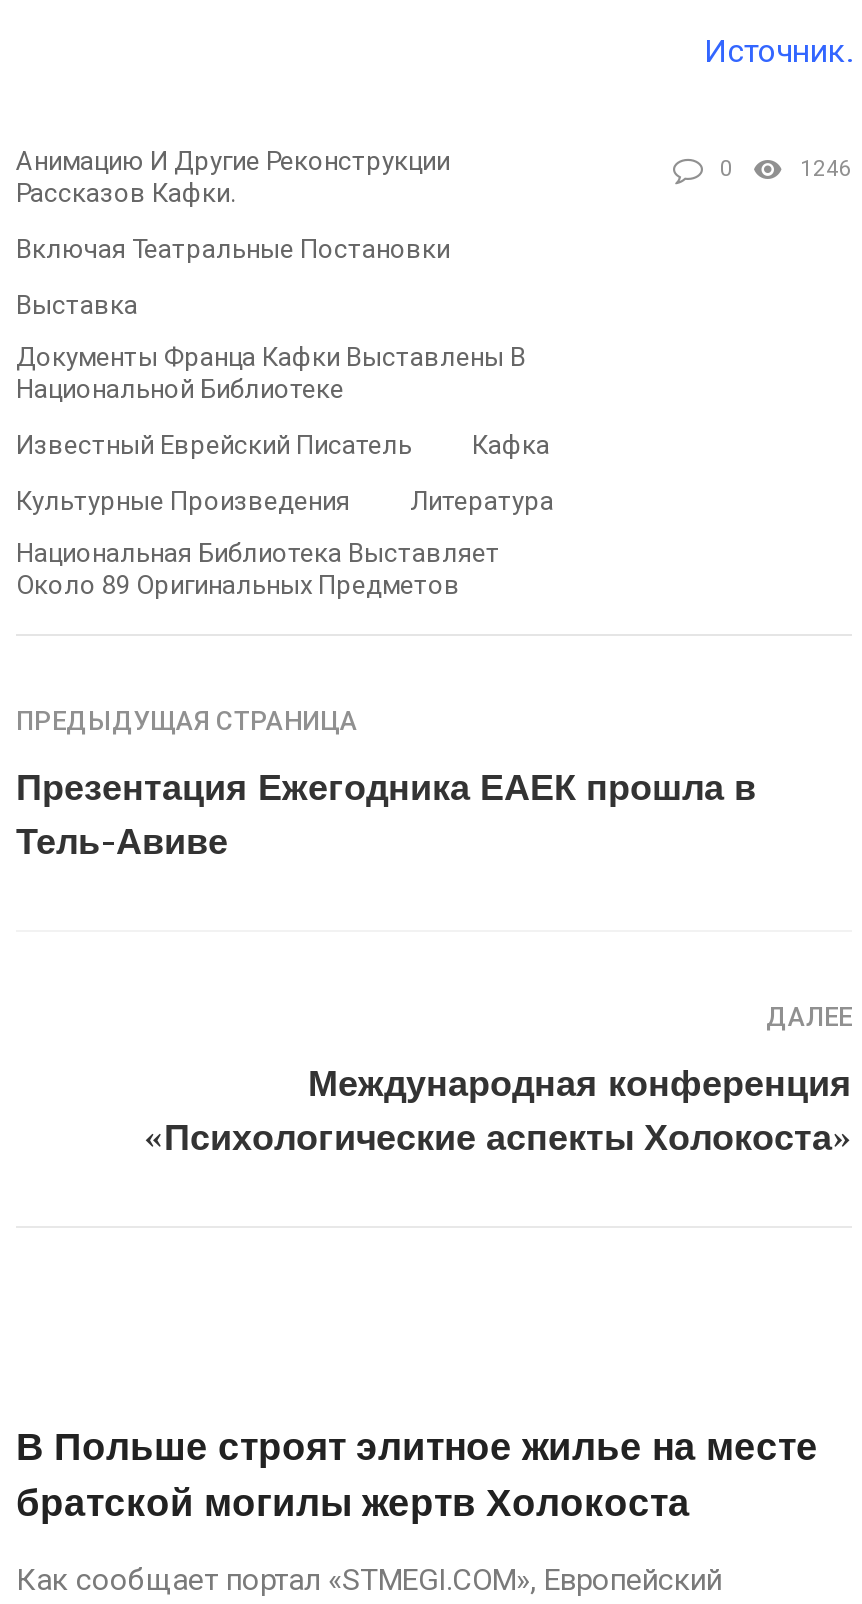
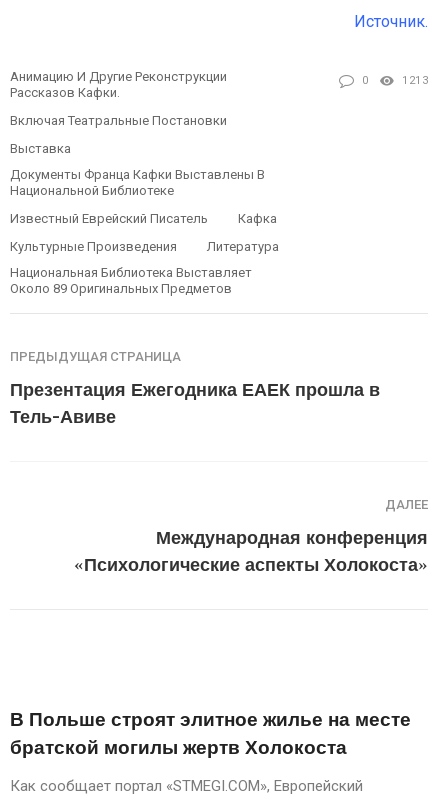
- 1246
+ 1213
